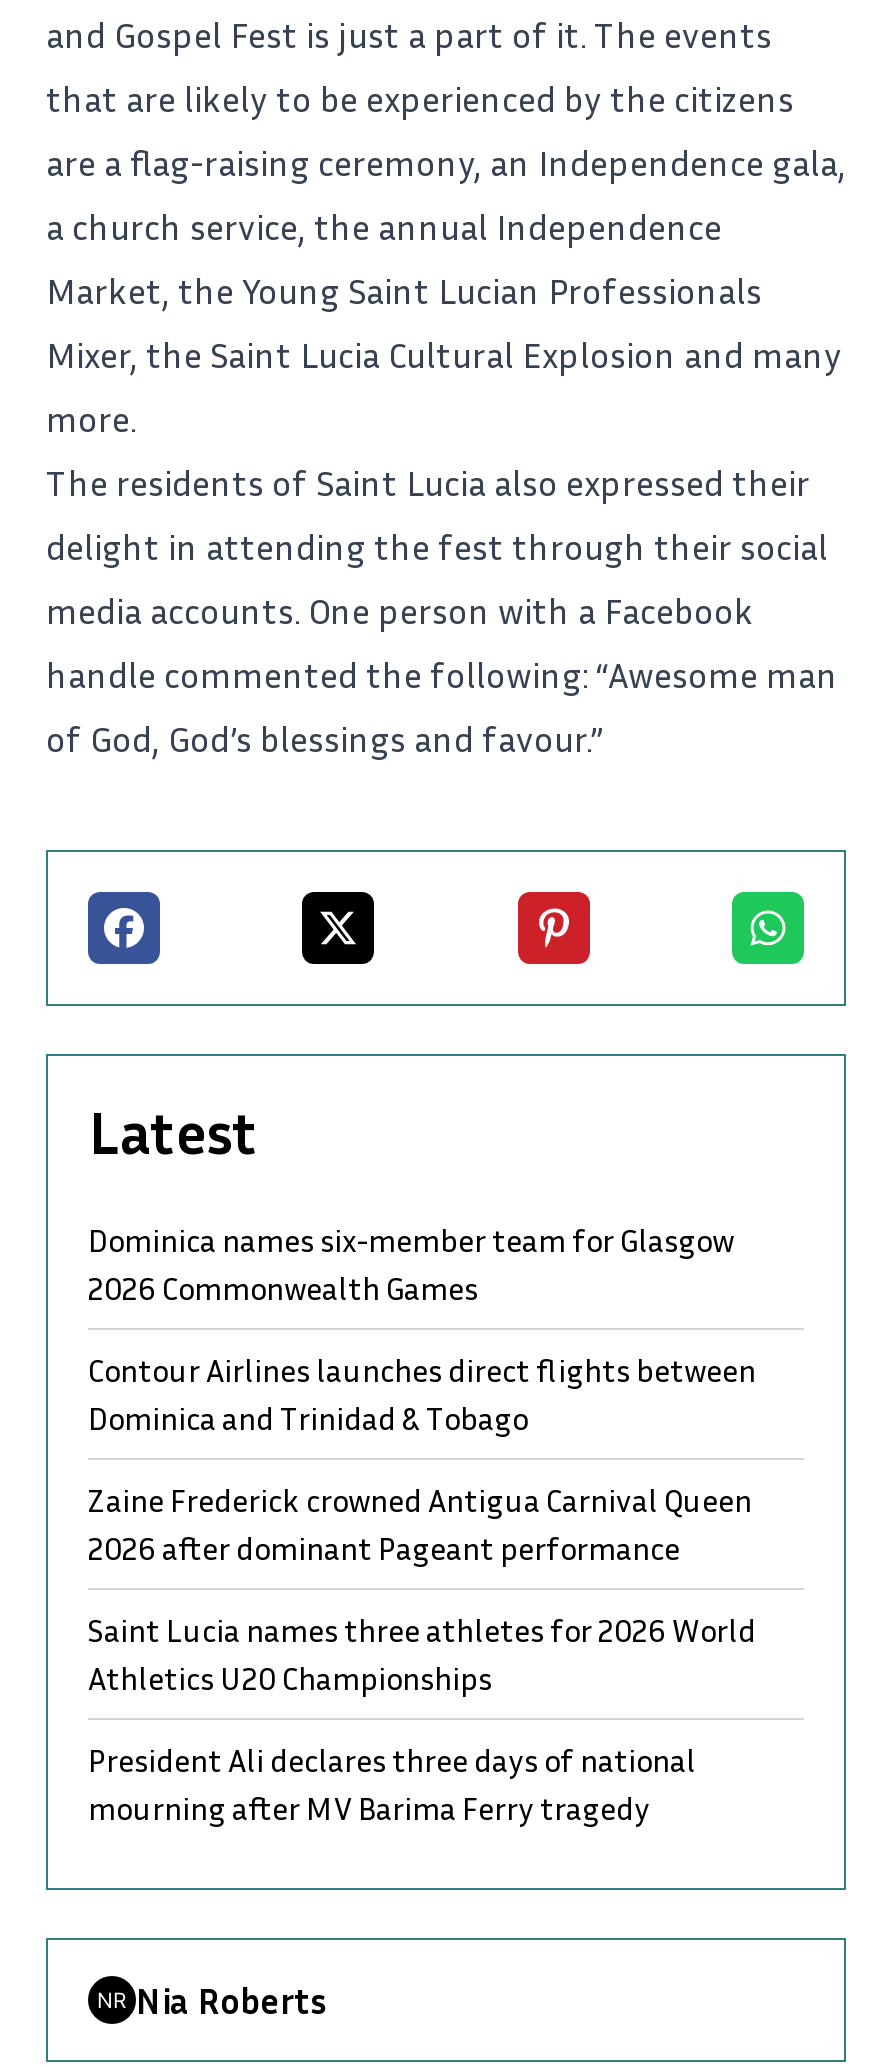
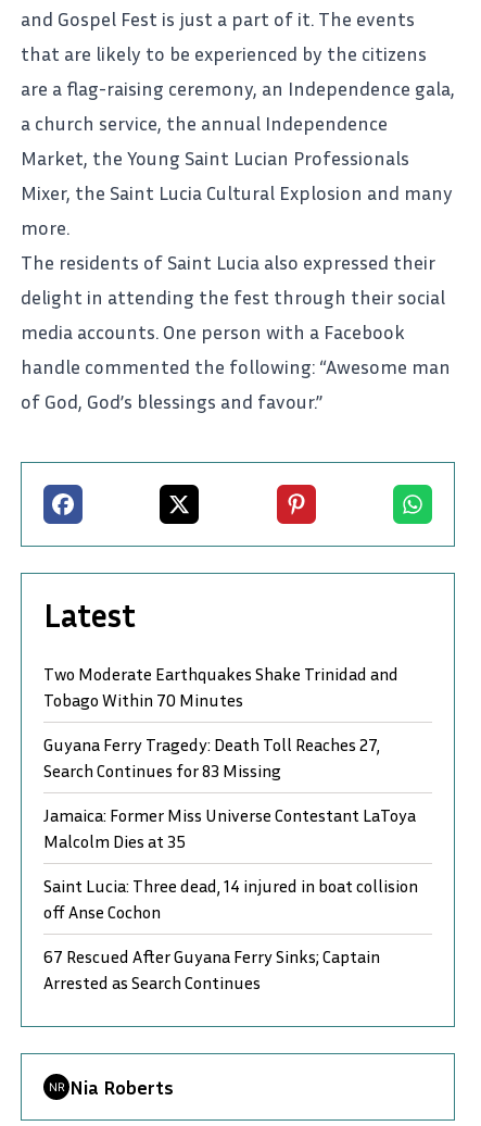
- Dominica names six-member team for Glasgow
- 2026 Commonwealth Games
+ Two Moderate Earthquakes Shake Trinidad and
+ Tobago Within 70 Minutes

- Contour Airlines launches direct flights between
- Dominica and Trinidad & Tobago
+ Guyana Ferry Tragedy: Death Toll Reaches 27,
+ Search Continues for 83 Missing

- Zaine Frederick crowned Antigua Carnival Queen
- 2026 after dominant Pageant performance
+ Jamaica: Former Miss Universe Contestant LaToya
+ Malcolm Dies at 35

- Saint Lucia names three athletes for 2026 World
- Athletics U20 Championships
+ Saint Lucia: Three dead, 14 injured in boat collision
+ off Anse Cochon

- President Ali declares three days of national
- mourning after MV Barima Ferry tragedy
+ 67 Rescued After Guyana Ferry Sinks; Captain
+ Arrested as Search Continues
